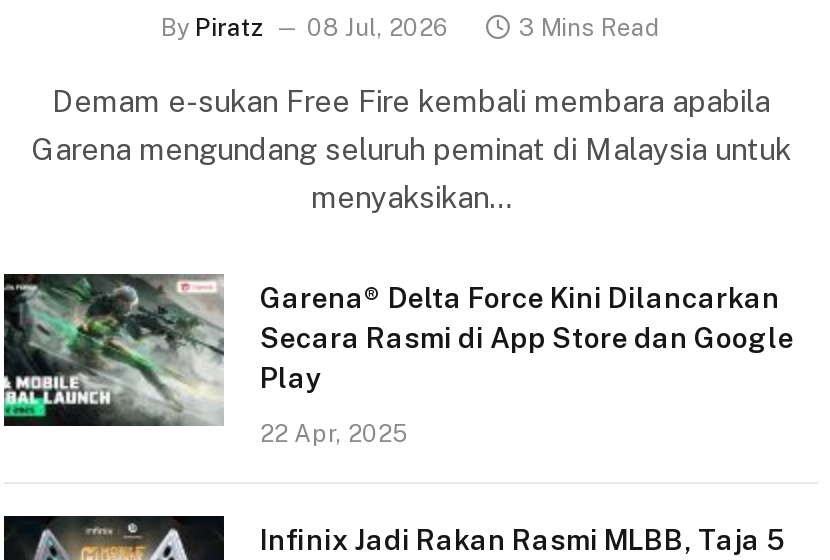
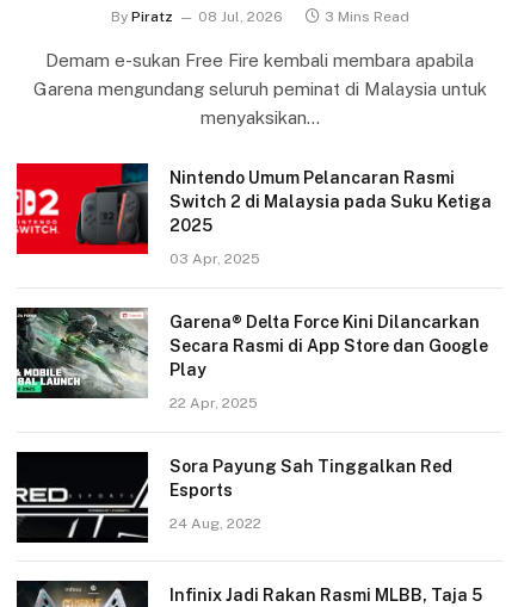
+ [image]
+ Nintendo Umum Pelancaran Rasmi
+ Switch 2 di Malaysia pada Suku Ketiga
+ 2025
+ 03 Apr, 2025

+ [image]
+ Sora Payung Sah Tinggalkan Red
+ Esports
+ 24 Aug, 2022
